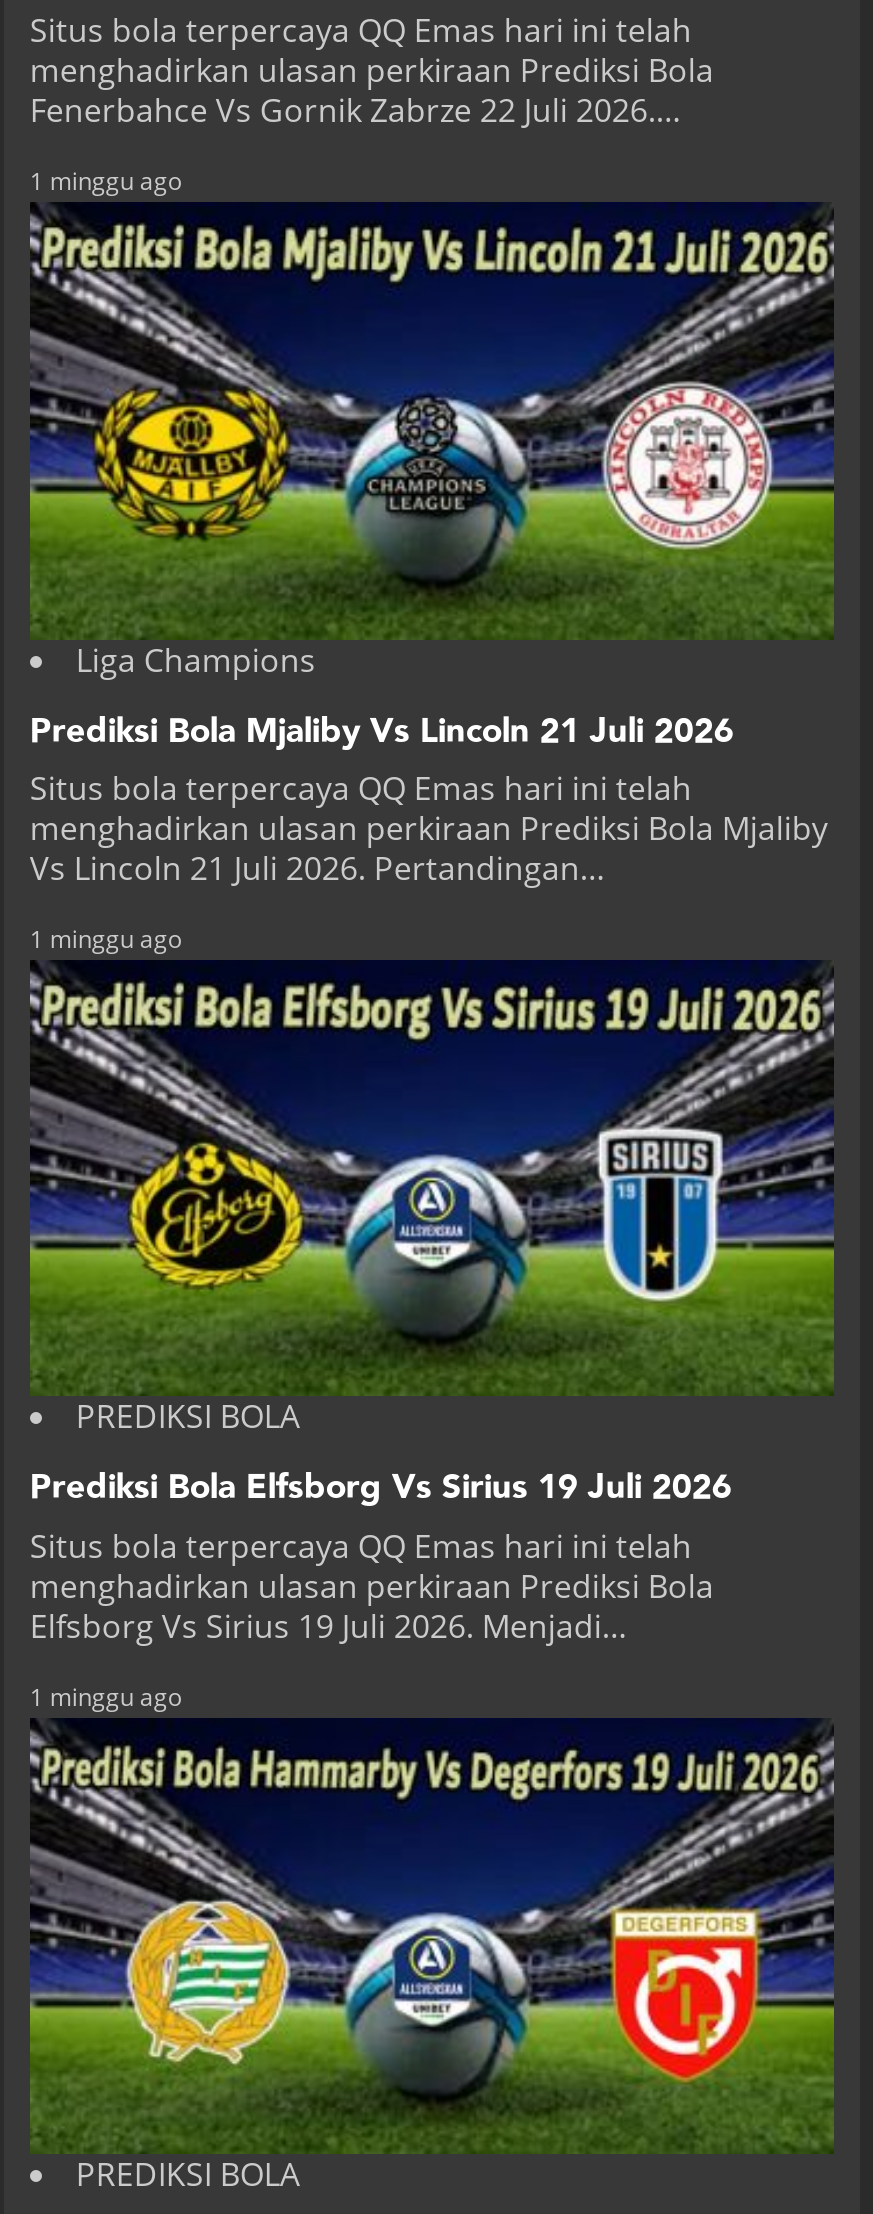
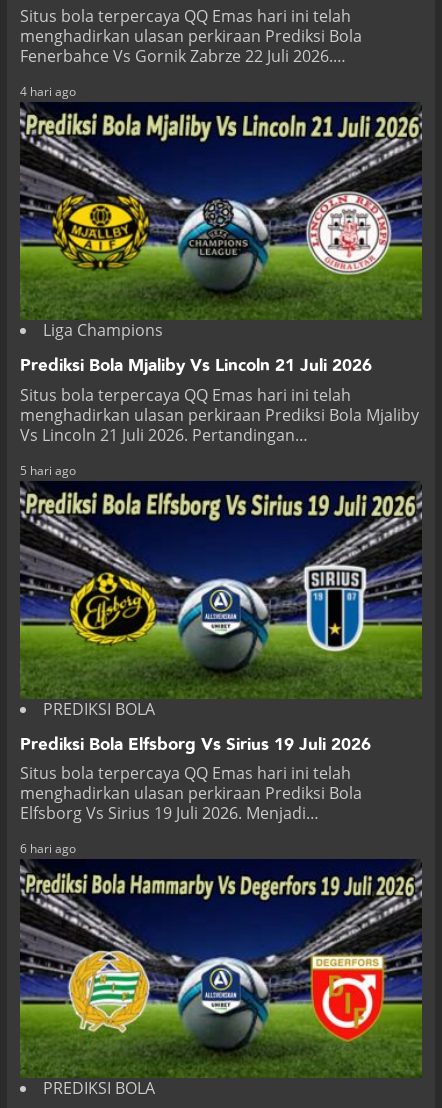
- 1 minggu ago
+ 4 hari ago

- 1 minggu ago
+ 5 hari ago

- 1 minggu ago
+ 6 hari ago
